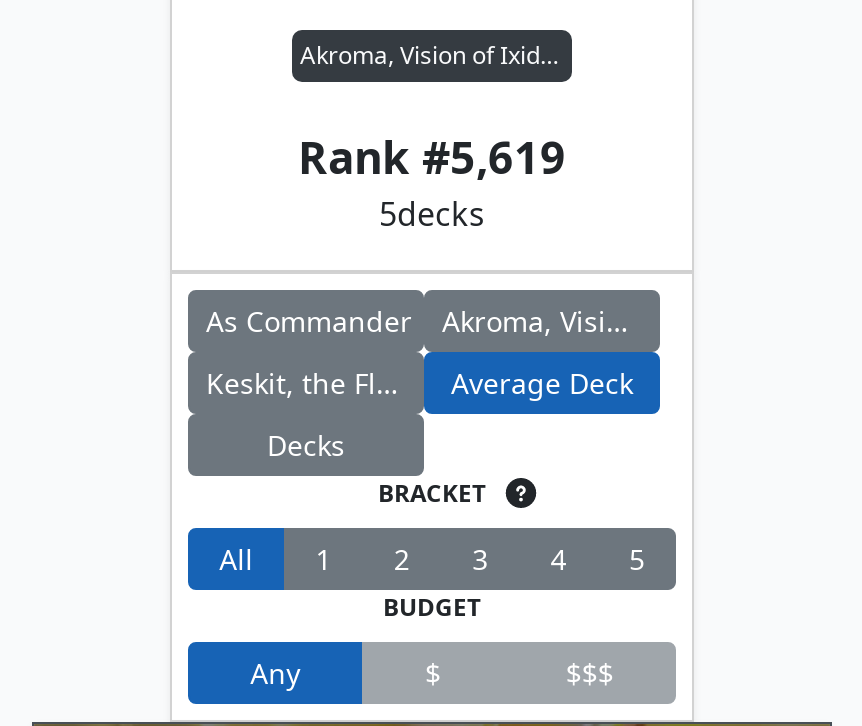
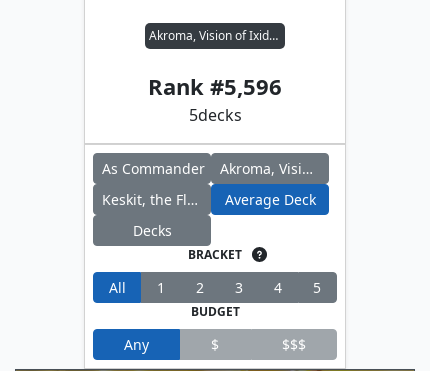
- Rank #5,619
+ Rank #5,596
